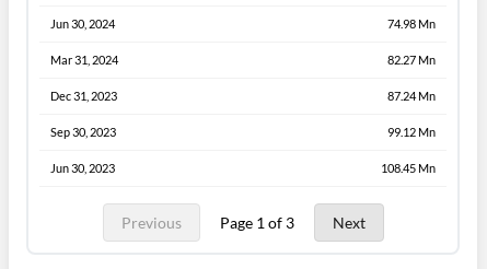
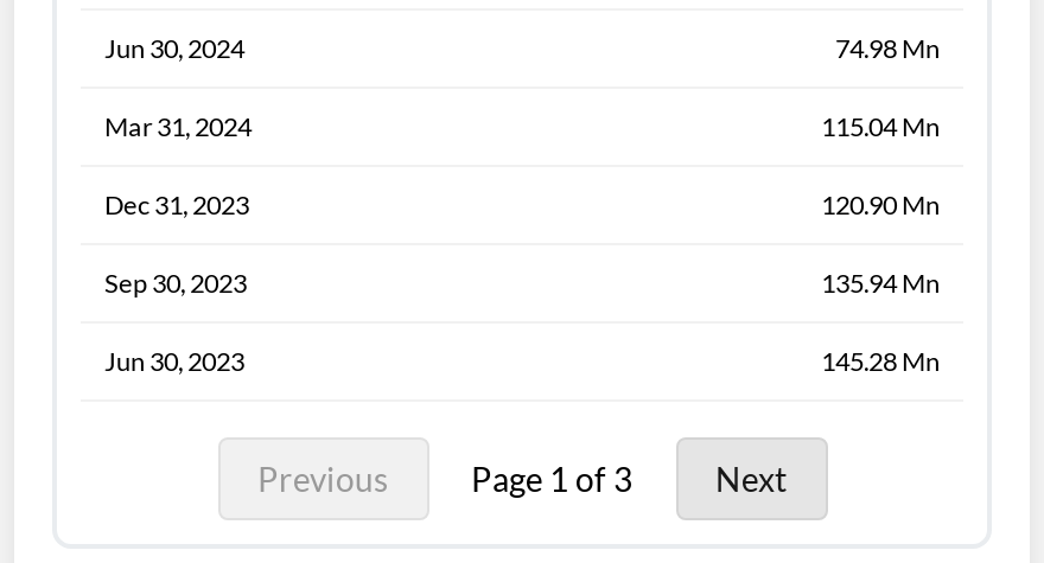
- 82.27 Mn
+ 115.04 Mn

- 87.24 Mn
+ 120.90 Mn

- 99.12 Mn
+ 135.94 Mn

- 108.45 Mn
+ 145.28 Mn
